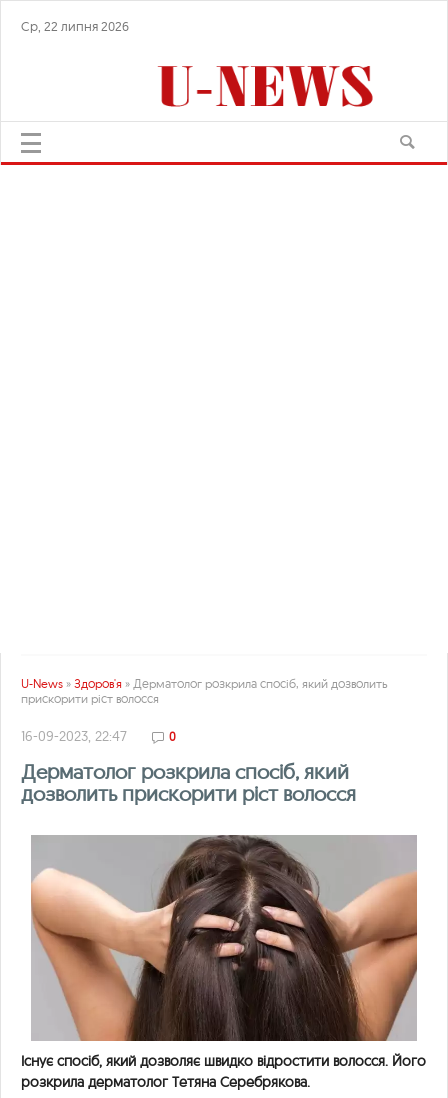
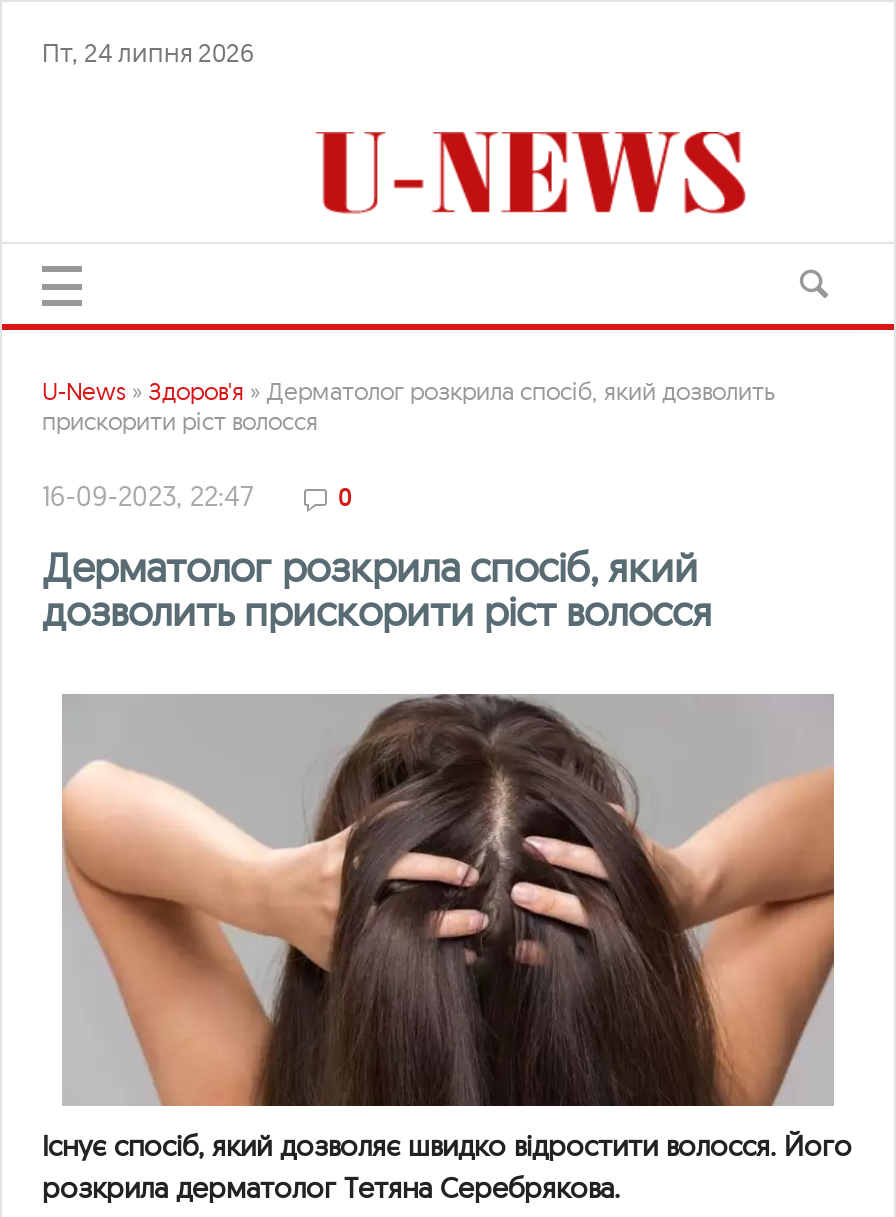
- Ср, 22 липня 2026
+ Пт, 24 липня 2026
